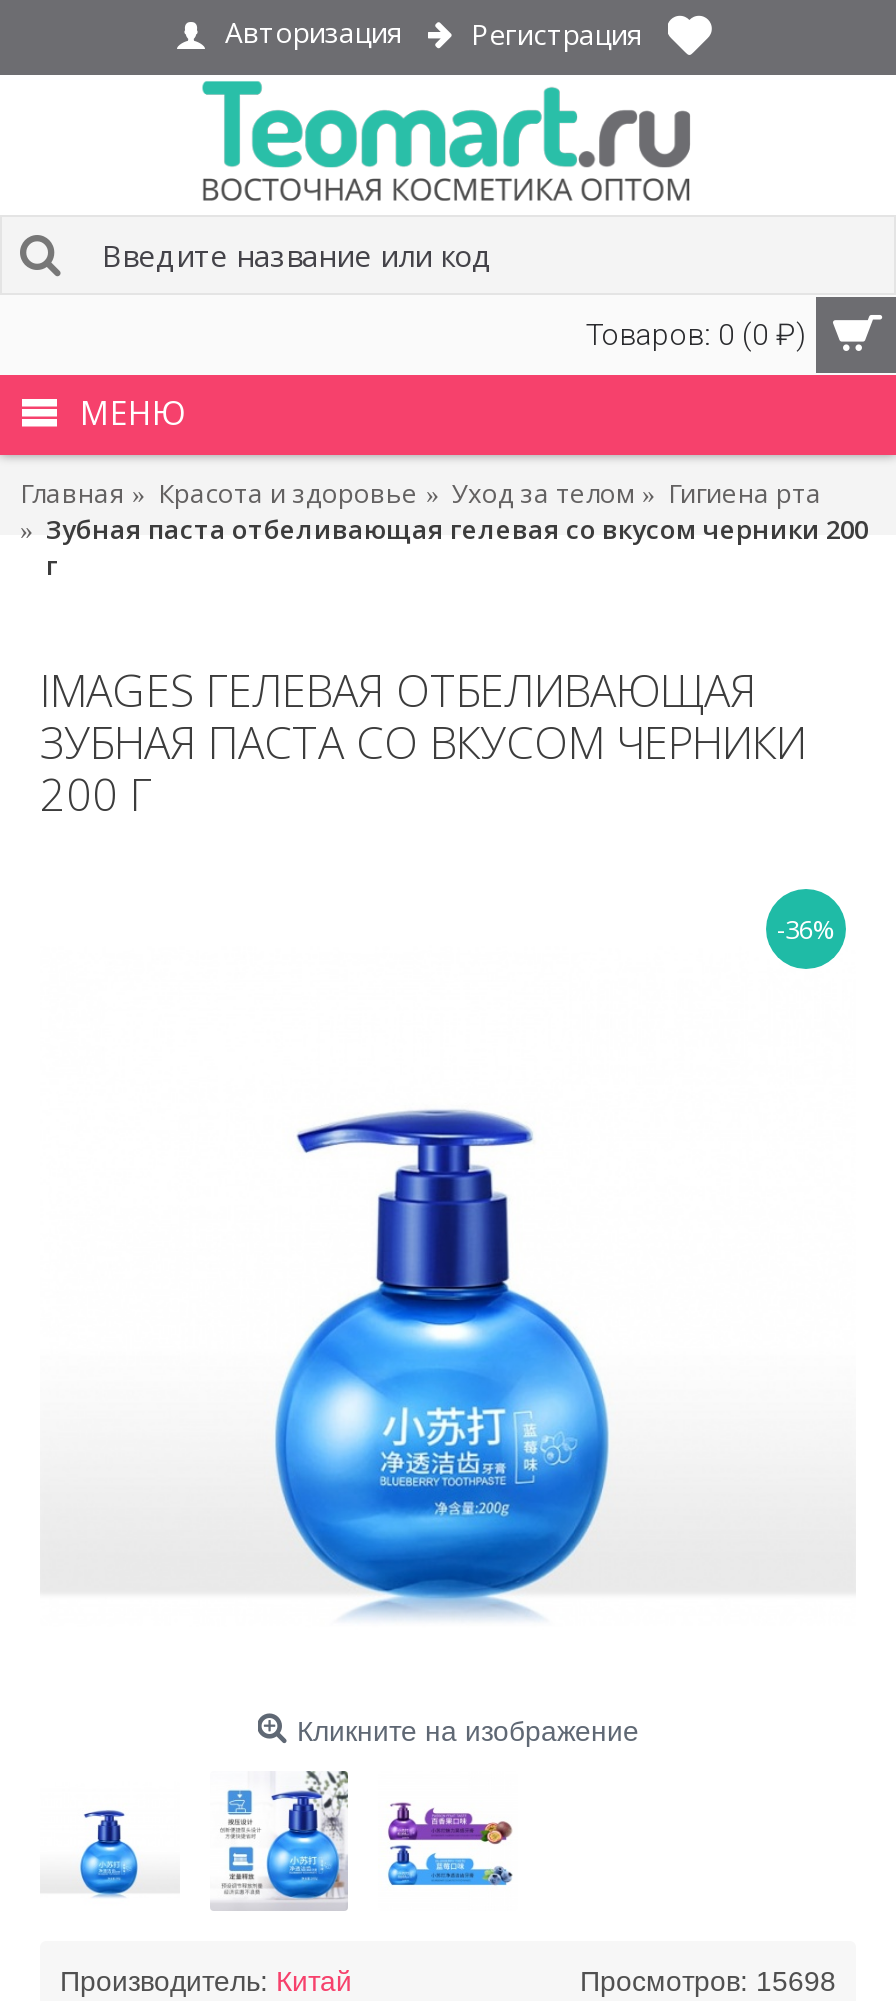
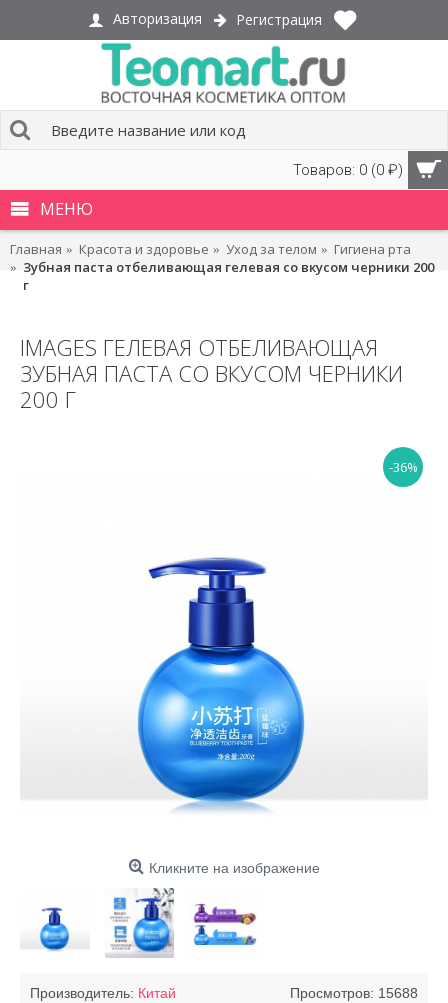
- Просмотров: 15698
+ Просмотров: 15688
